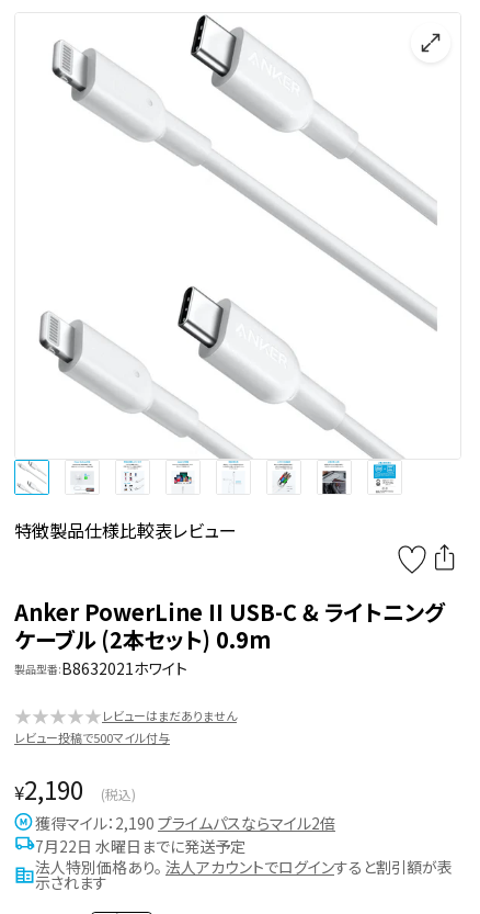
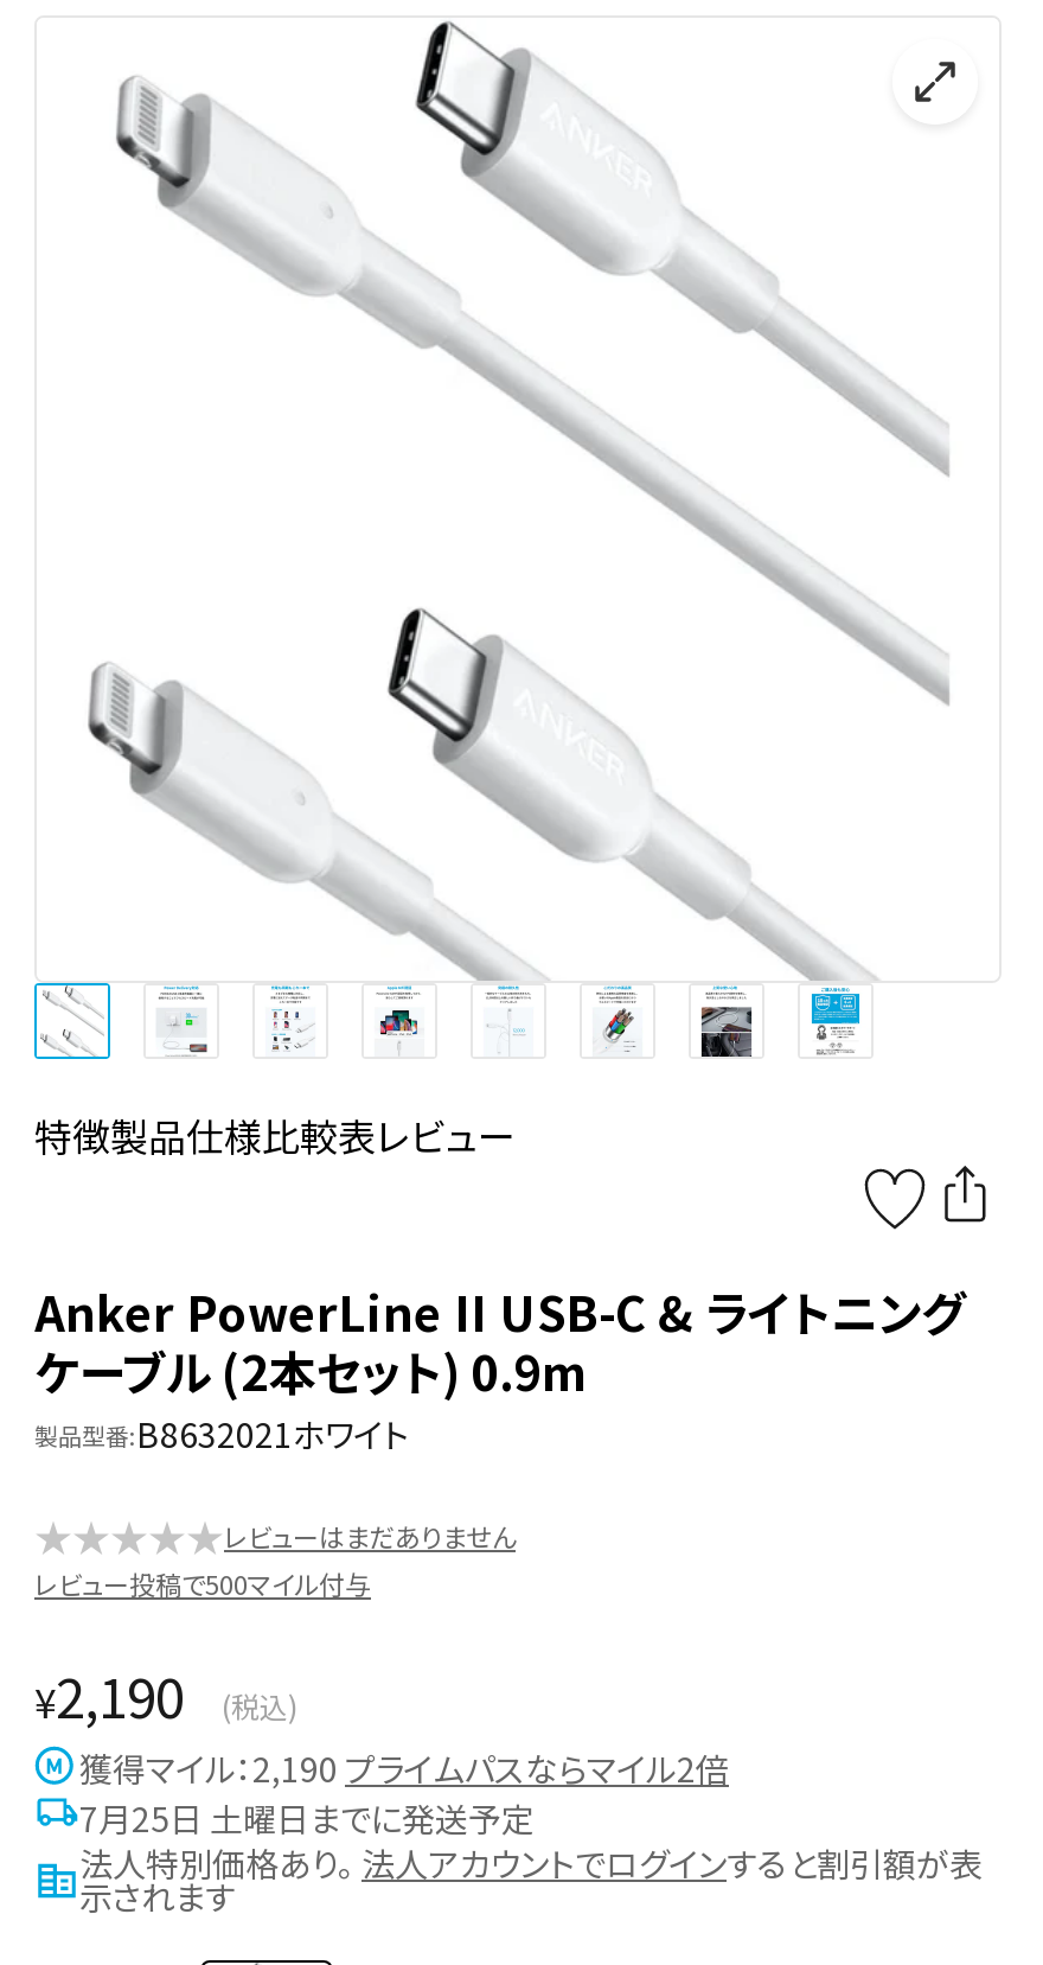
- 7月22日 水曜日までに発送予定
+ 7月25日 土曜日までに発送予定
